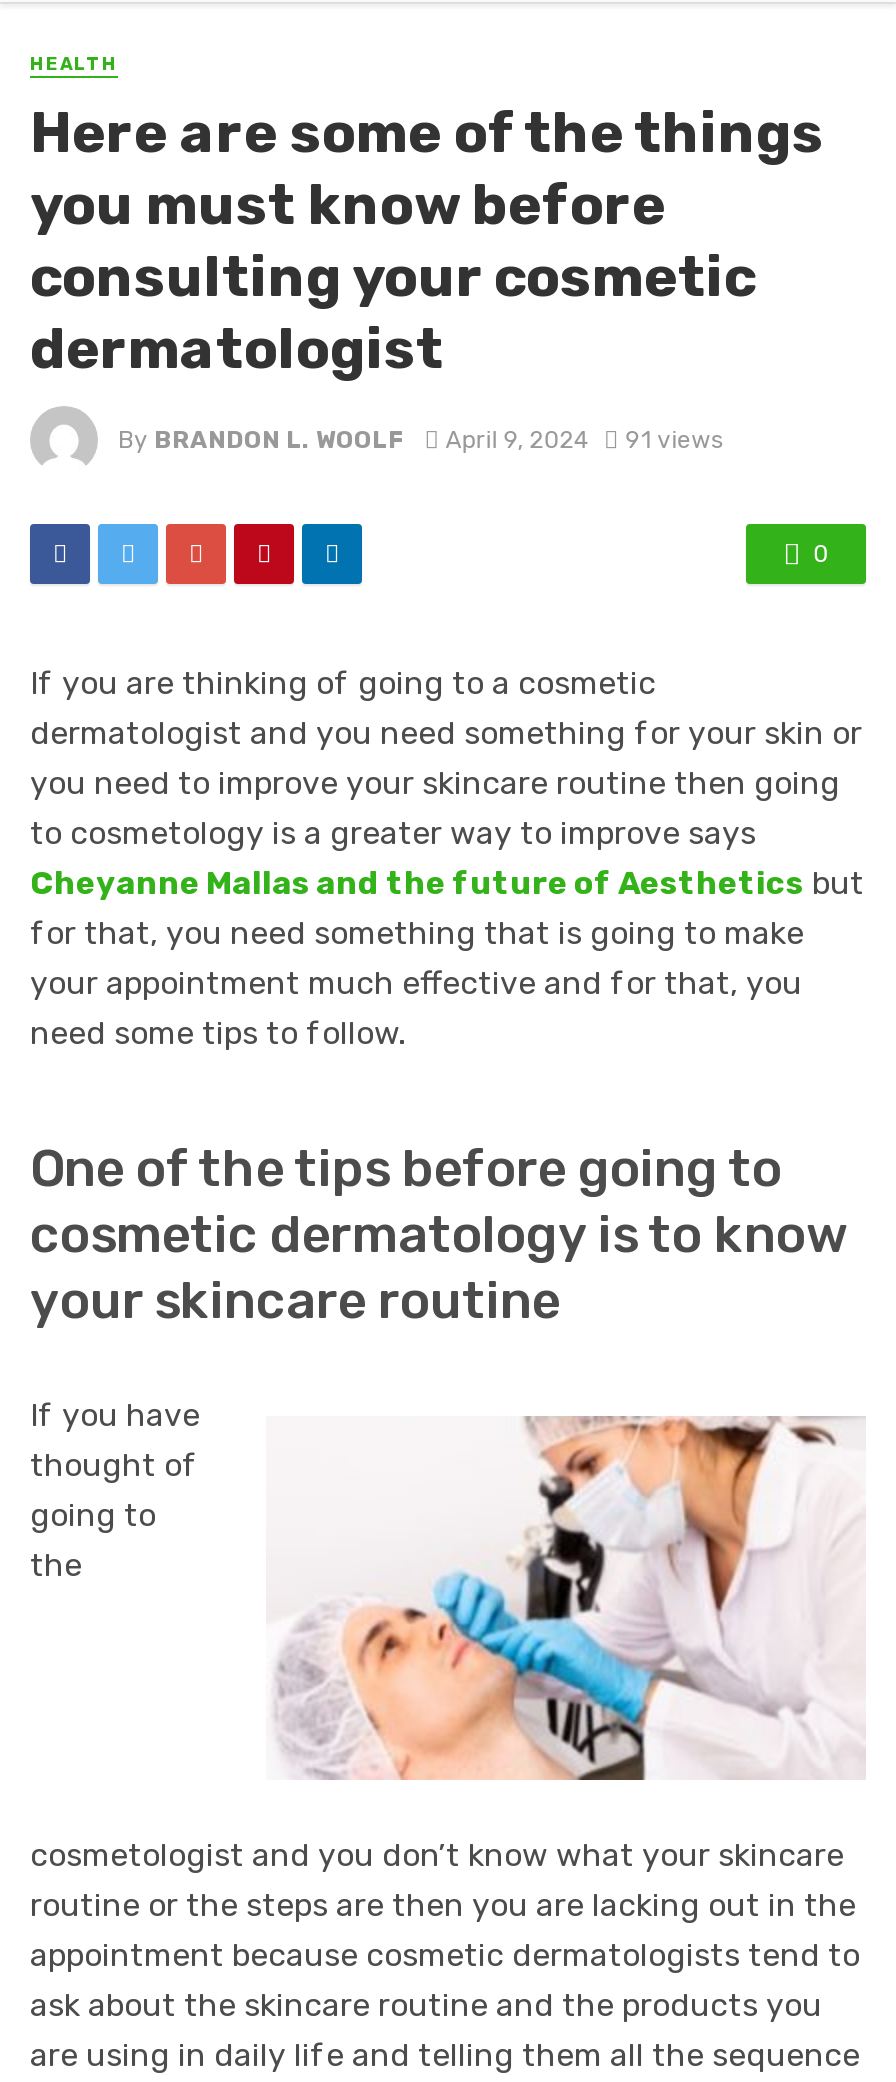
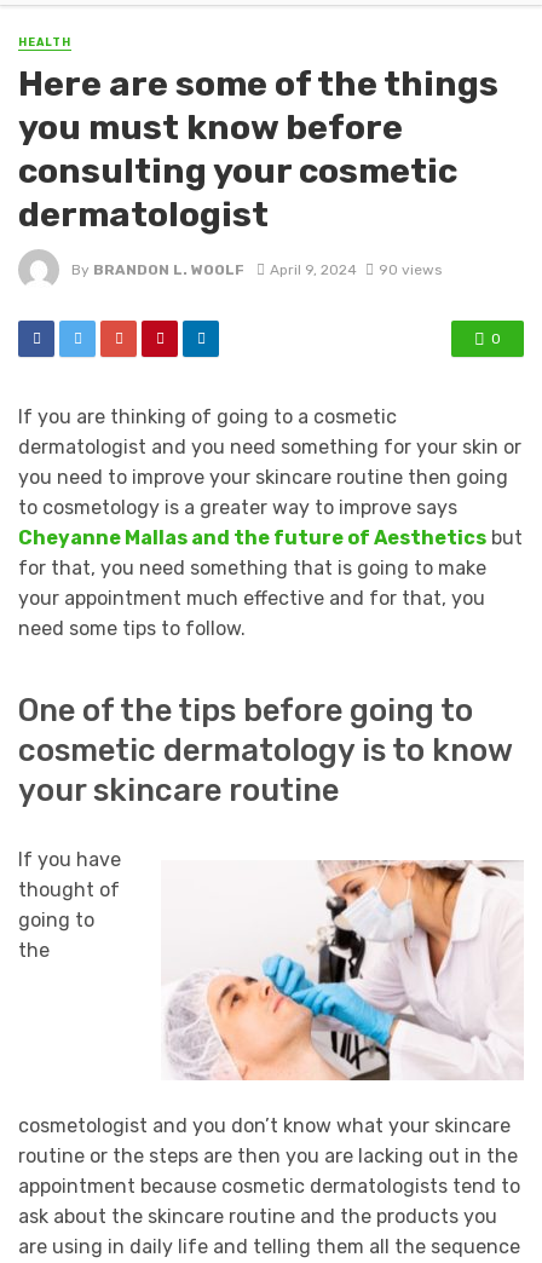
- By BRANDON L. WOOLF April 9, 2024 91 views
+ By BRANDON L. WOOLF April 9, 2024 90 views
